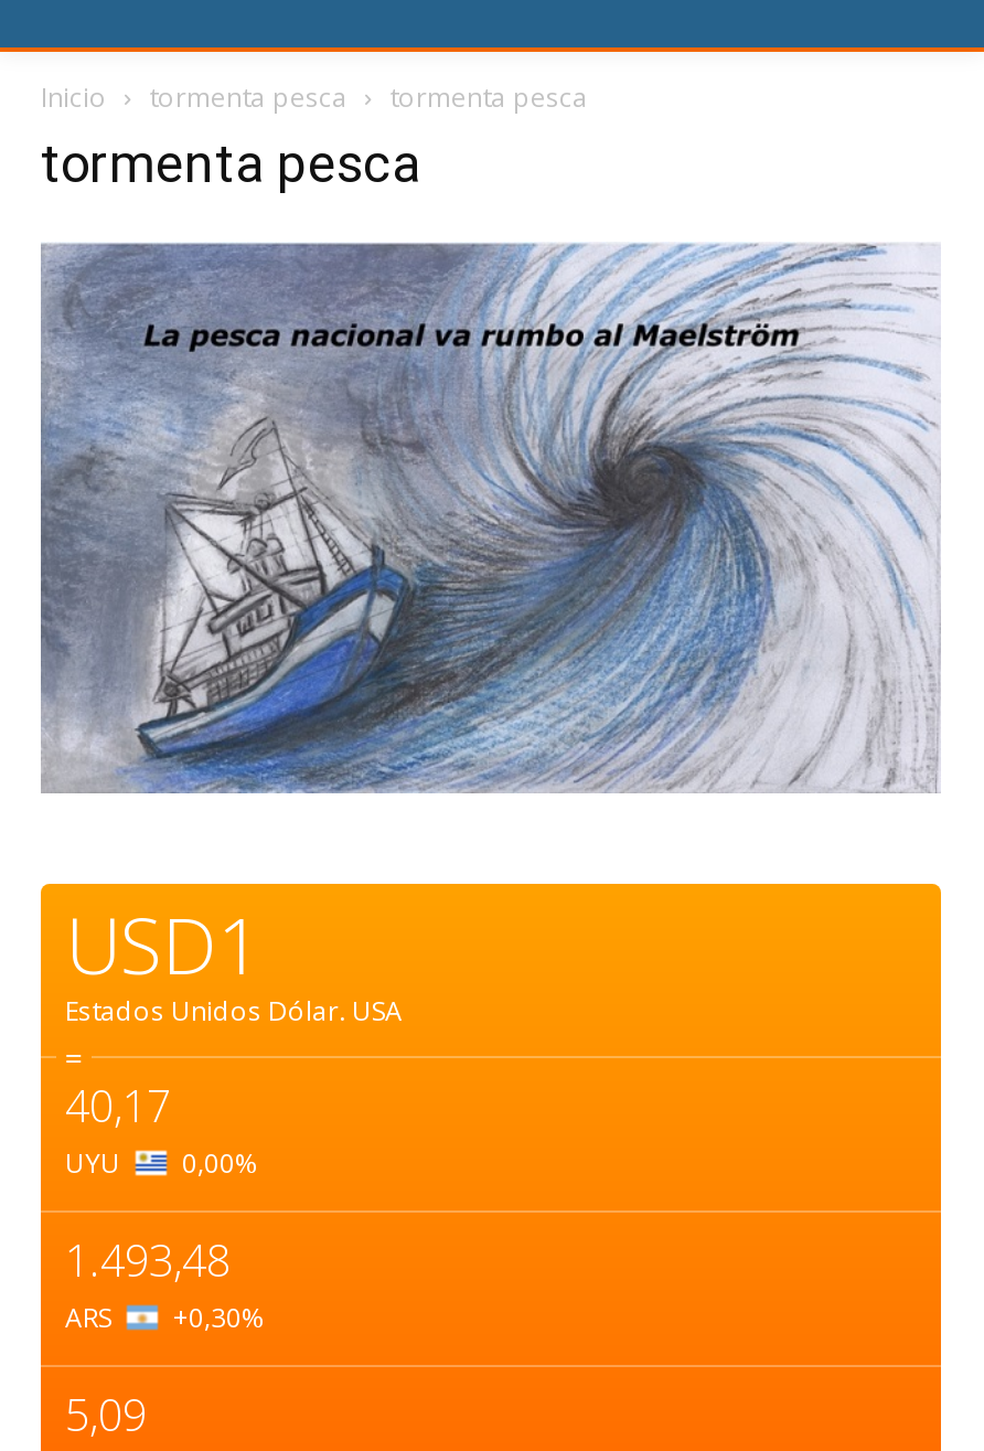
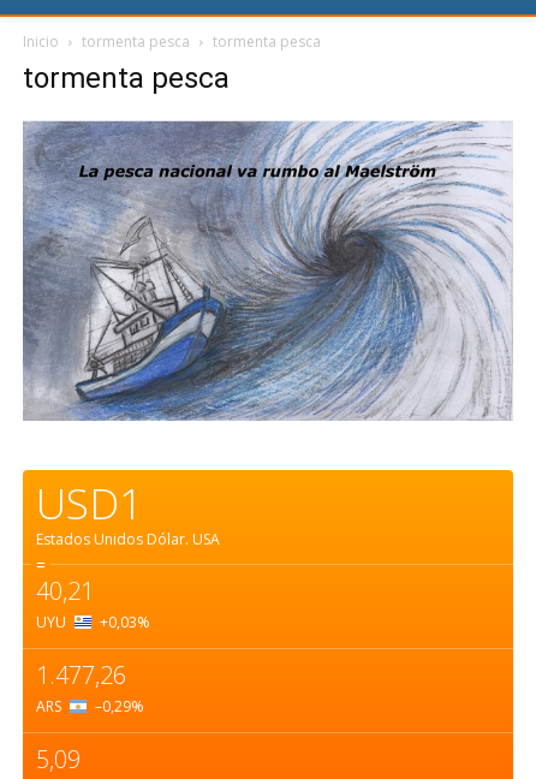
- 40,17
+ 40,21

- UYU 0,00%
+ UYU +0,03%

- 1.493,48
+ 1.477,26

- ARS +0,30%
+ ARS –0,29%
